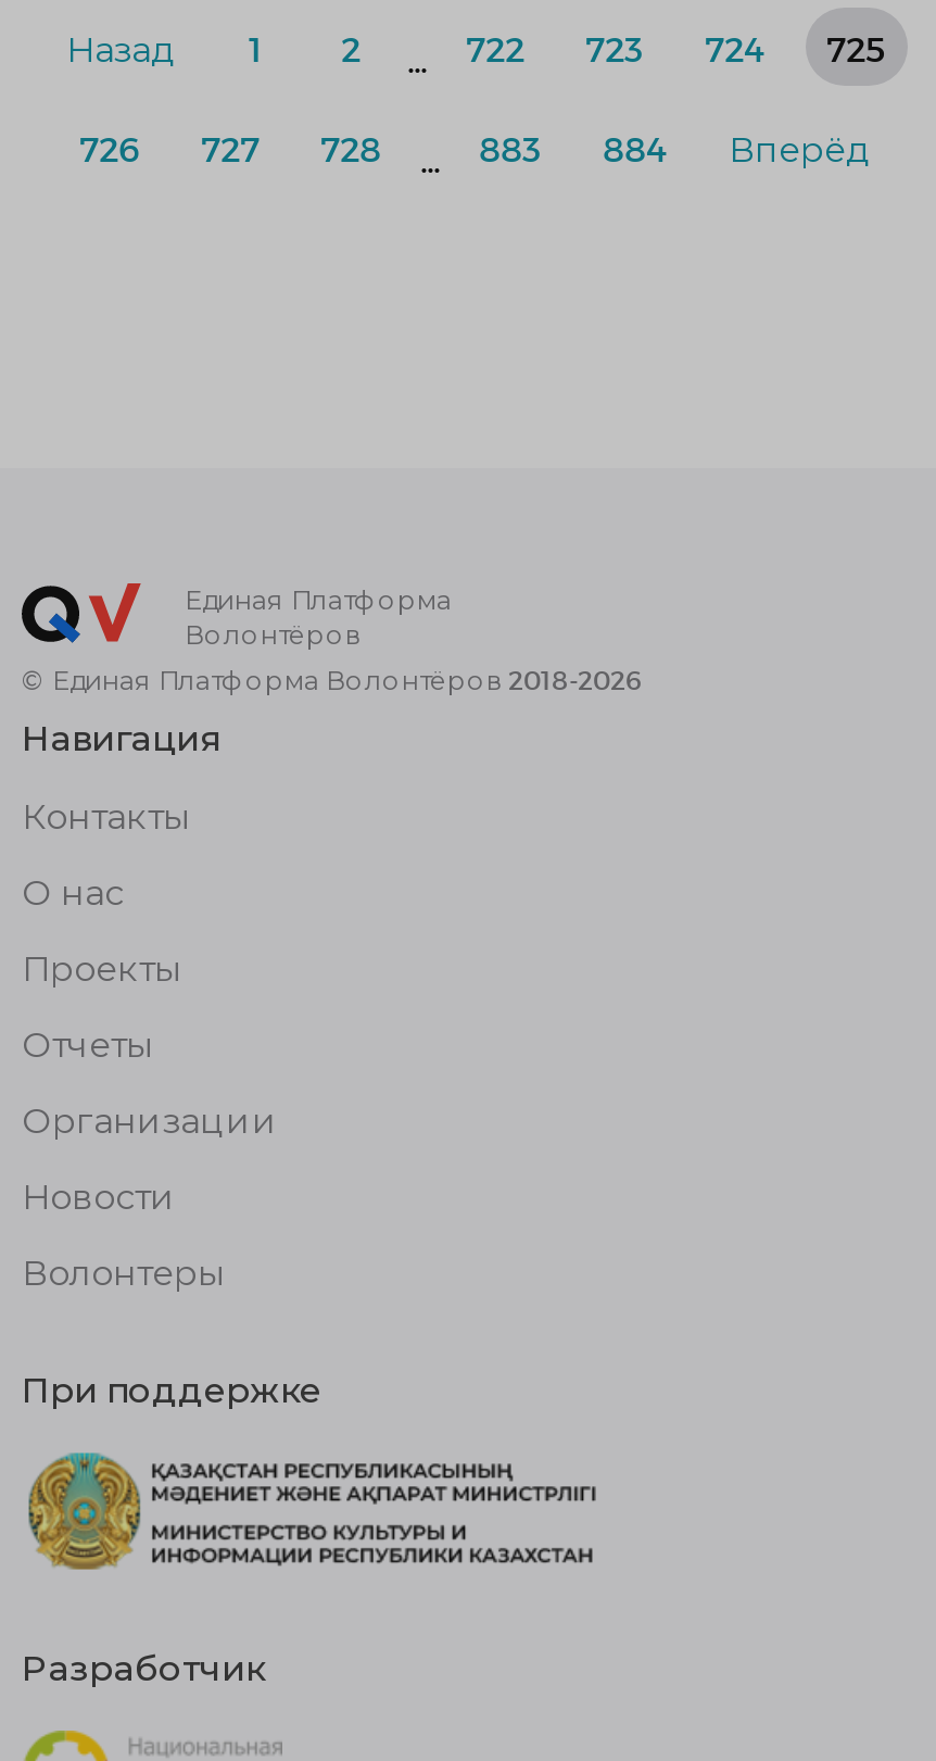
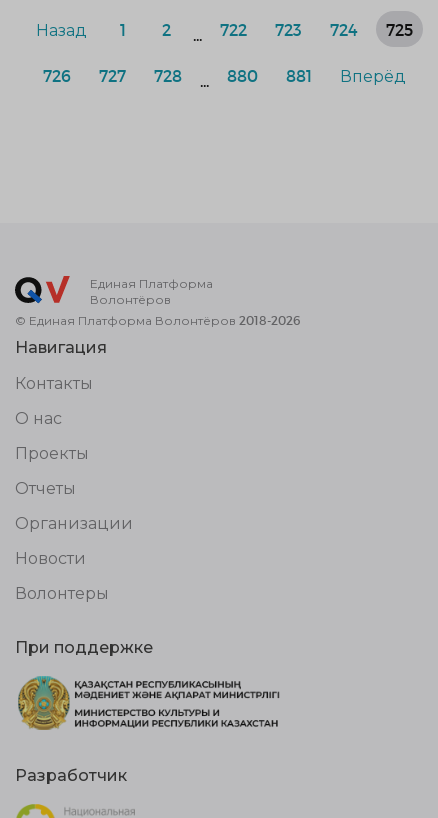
- 883
+ 880

- 884
+ 881
